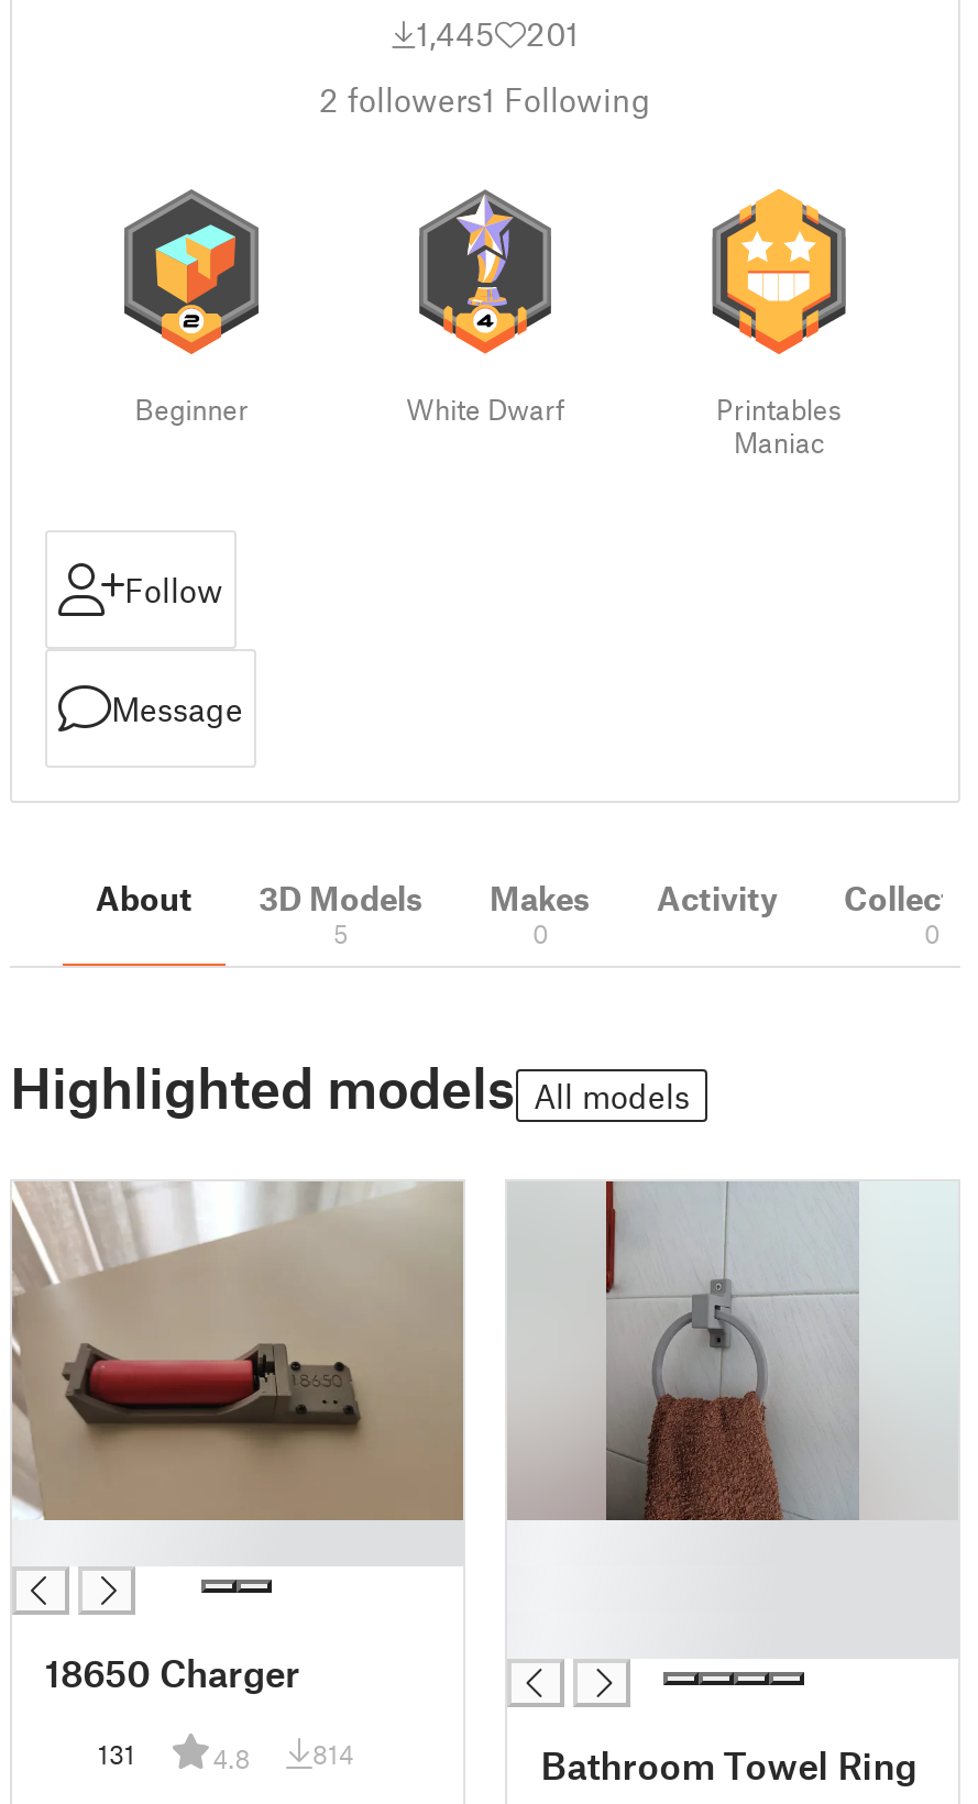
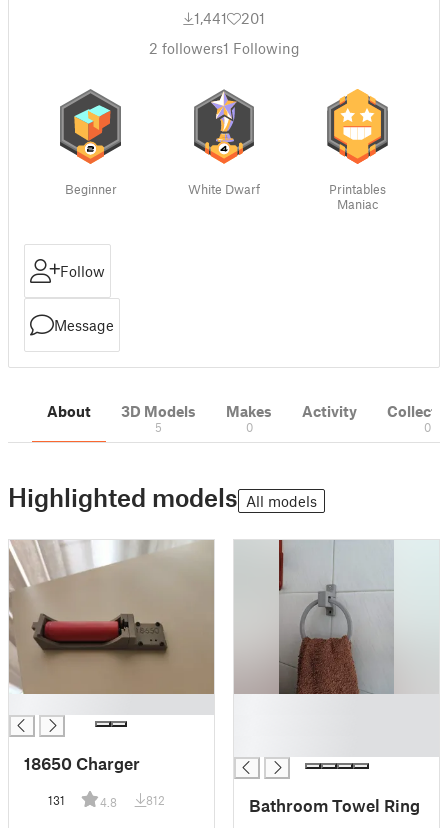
- 1,445 201
+ 1,441 201

- 814
+ 812
